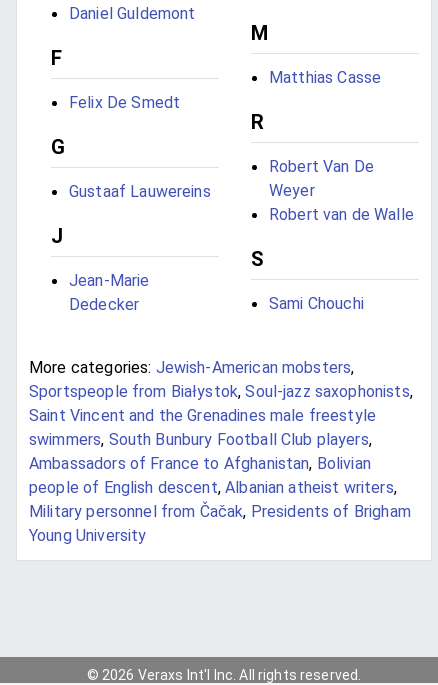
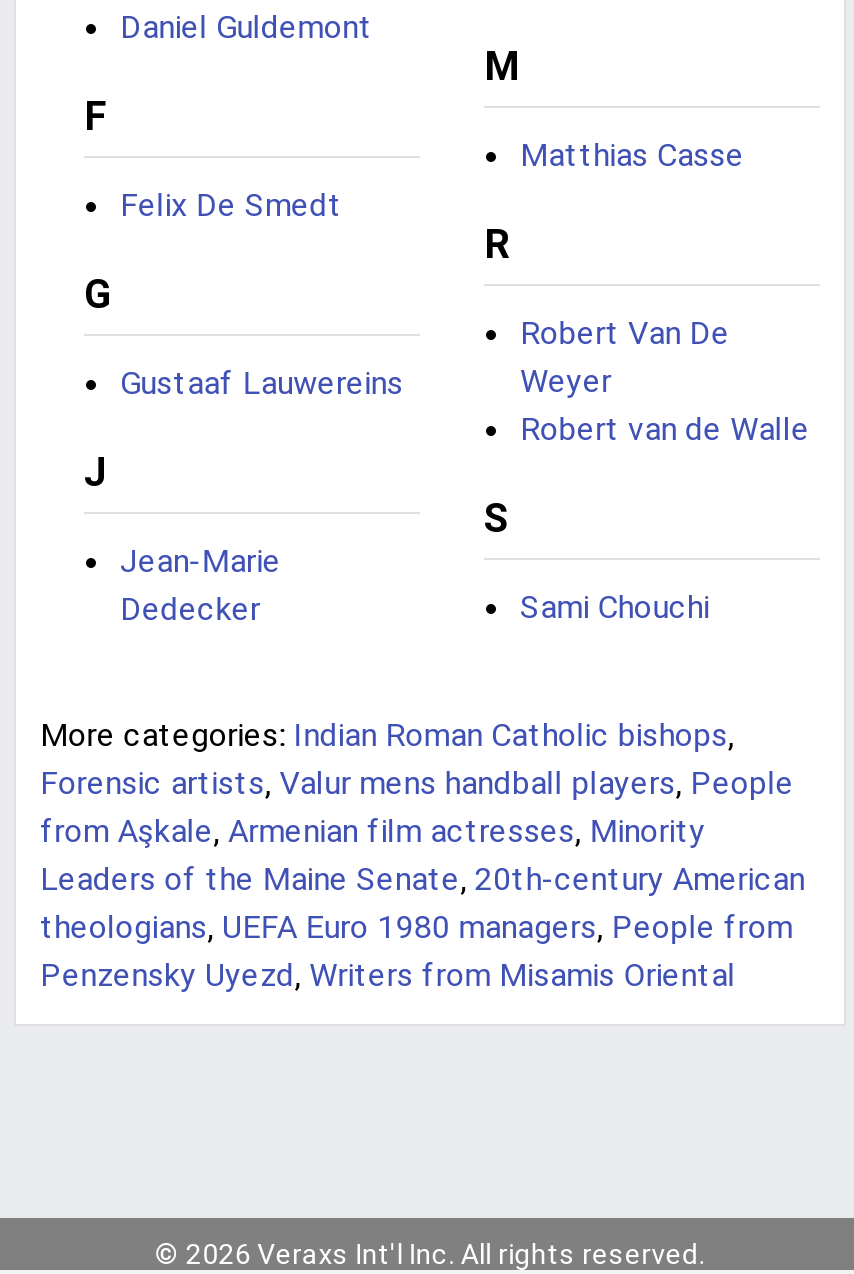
- More categories: Jewish-American mobsters,
- Sportspeople from Białystok, Soul-jazz saxophonists,
- Saint Vincent and the Grenadines male freestyle
- swimmers, South Bunbury Football Club players,
- Ambassadors of France to Afghanistan, Bolivian
- people of English descent, Albanian atheist writers,
- Military personnel from Čačak, Presidents of Brigham
- Young University
+ More categories: Indian Roman Catholic bishops,
+ Forensic artists, Valur mens handball players, People
+ from Aşkale, Armenian film actresses, Minority
+ Leaders of the Maine Senate, 20th-century American
+ theologians, UEFA Euro 1980 managers, People from
+ Penzensky Uyezd, Writers from Misamis Oriental
